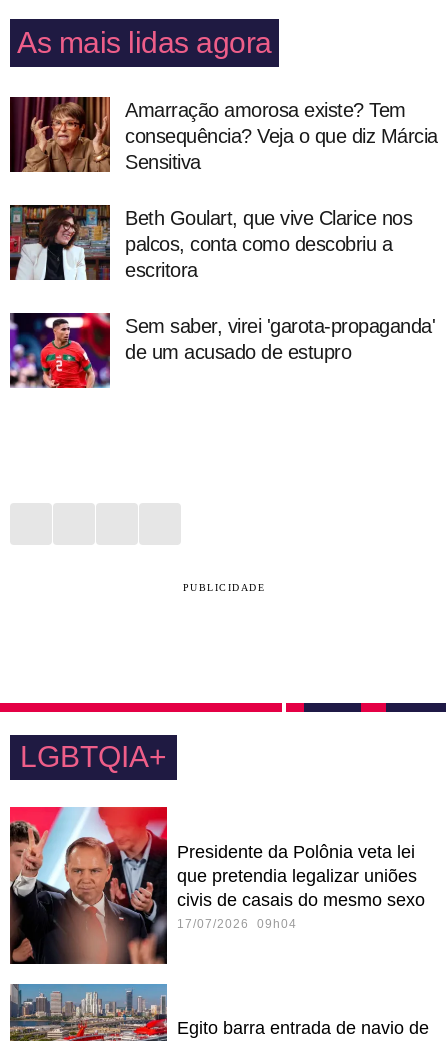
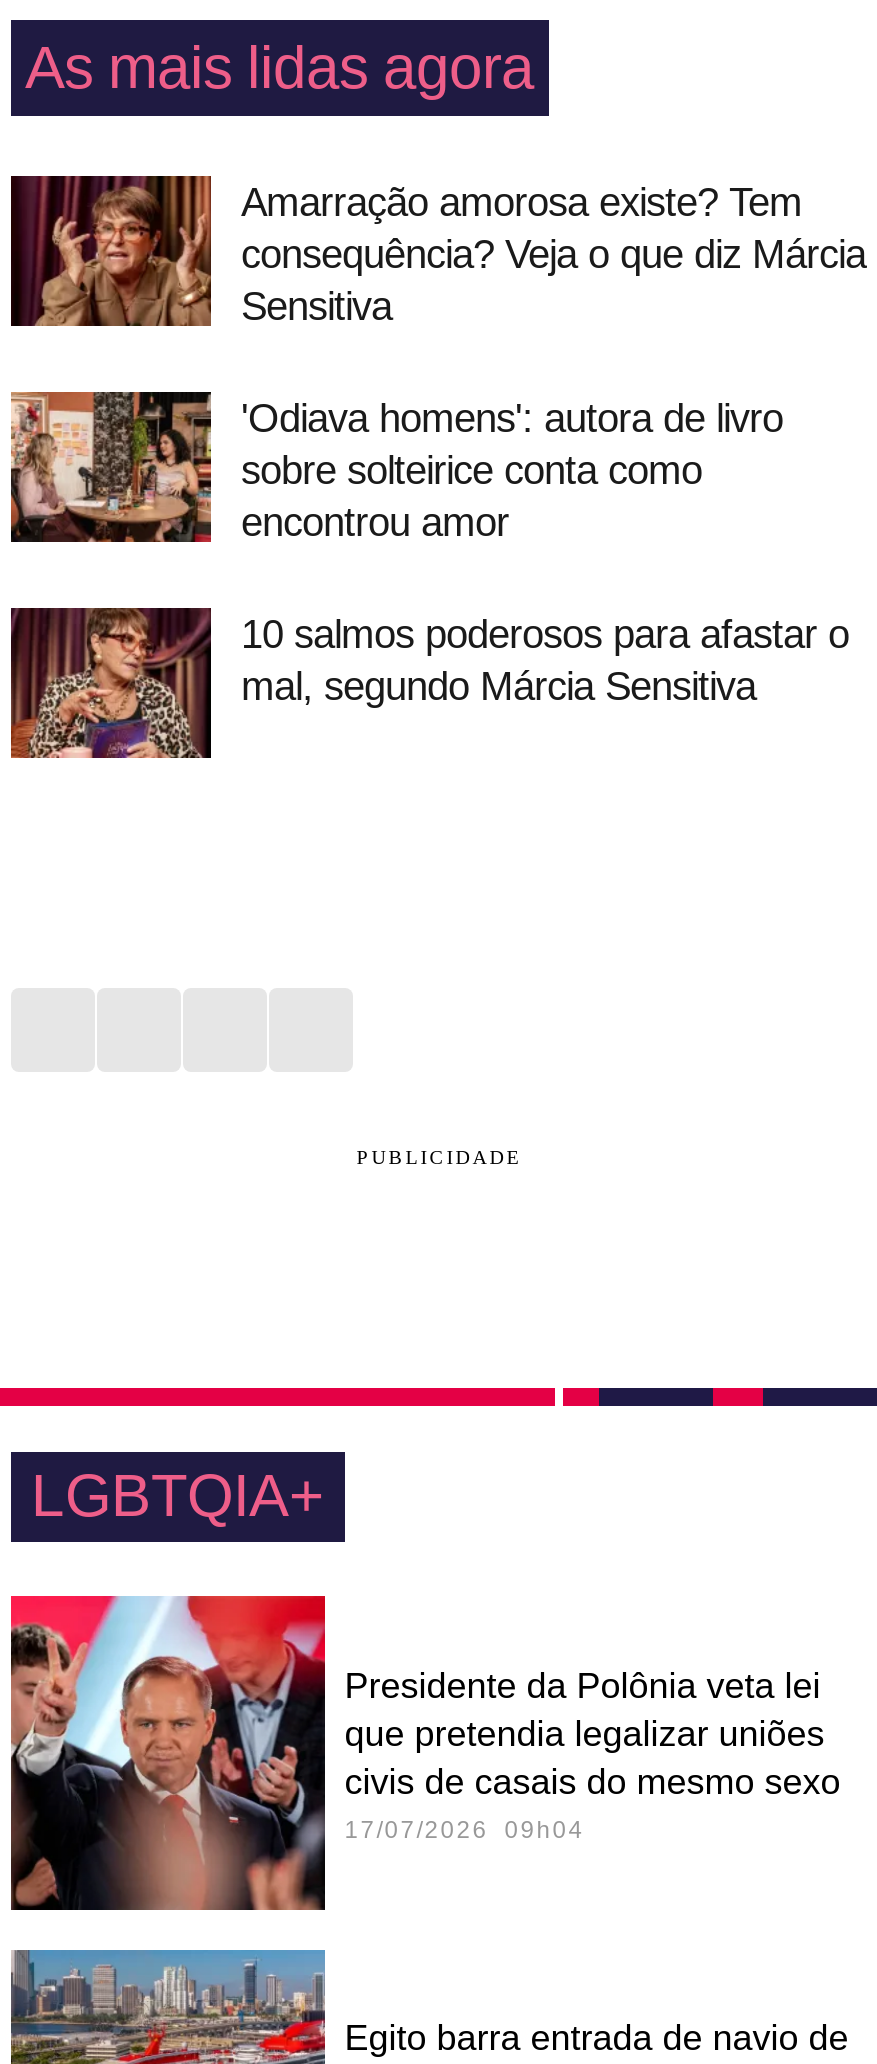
- [image]
- Beth Goulart, que vive Clarice nos
- palcos, conta como descobriu a
- escritora
+ [image]
+ 'Odiava homens': autora de livro
+ sobre solteirice conta como
+ encontrou amor

- [image]
- Sem saber, virei 'garota-propaganda'
- de um acusado de estupro
+ [image]
+ 10 salmos poderosos para afastar o
+ mal, segundo Márcia Sensitiva
